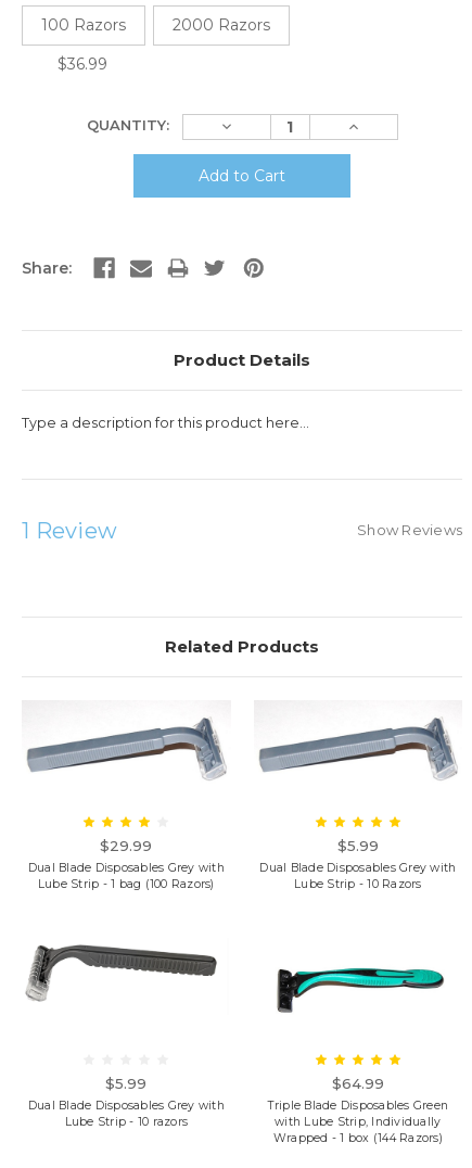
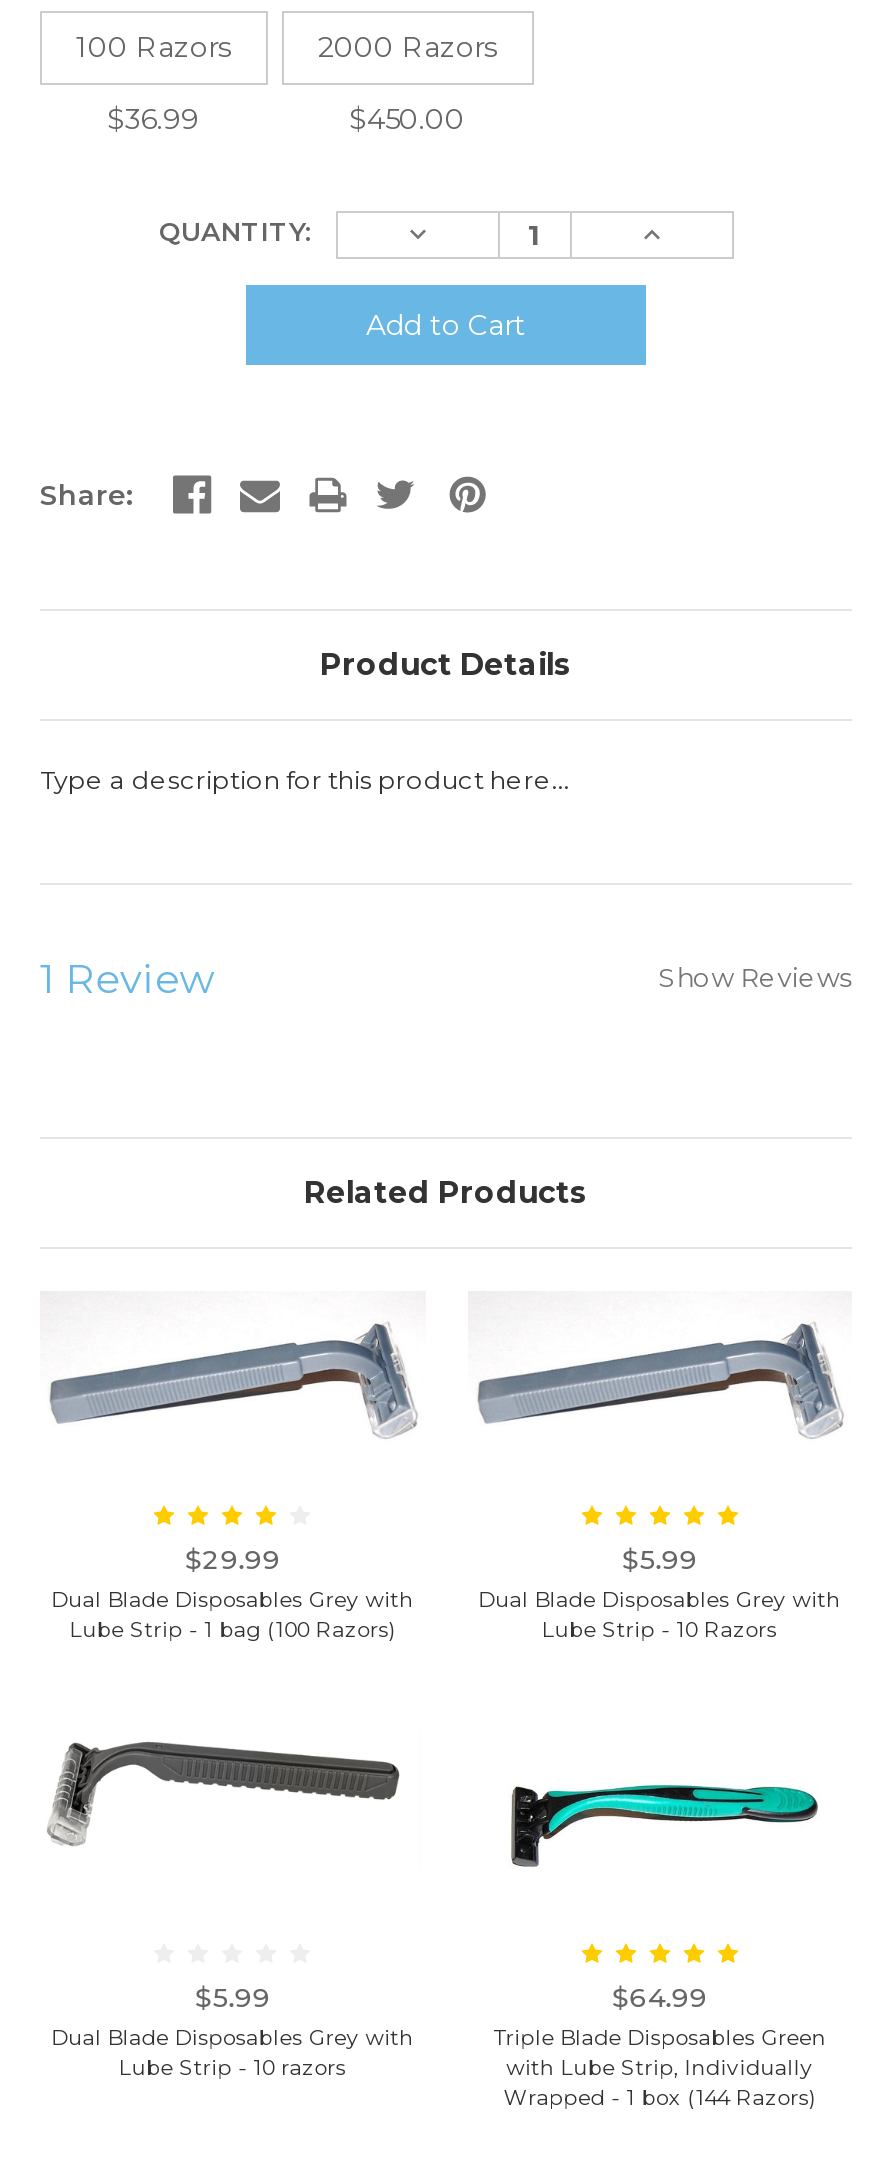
+ $450.00
